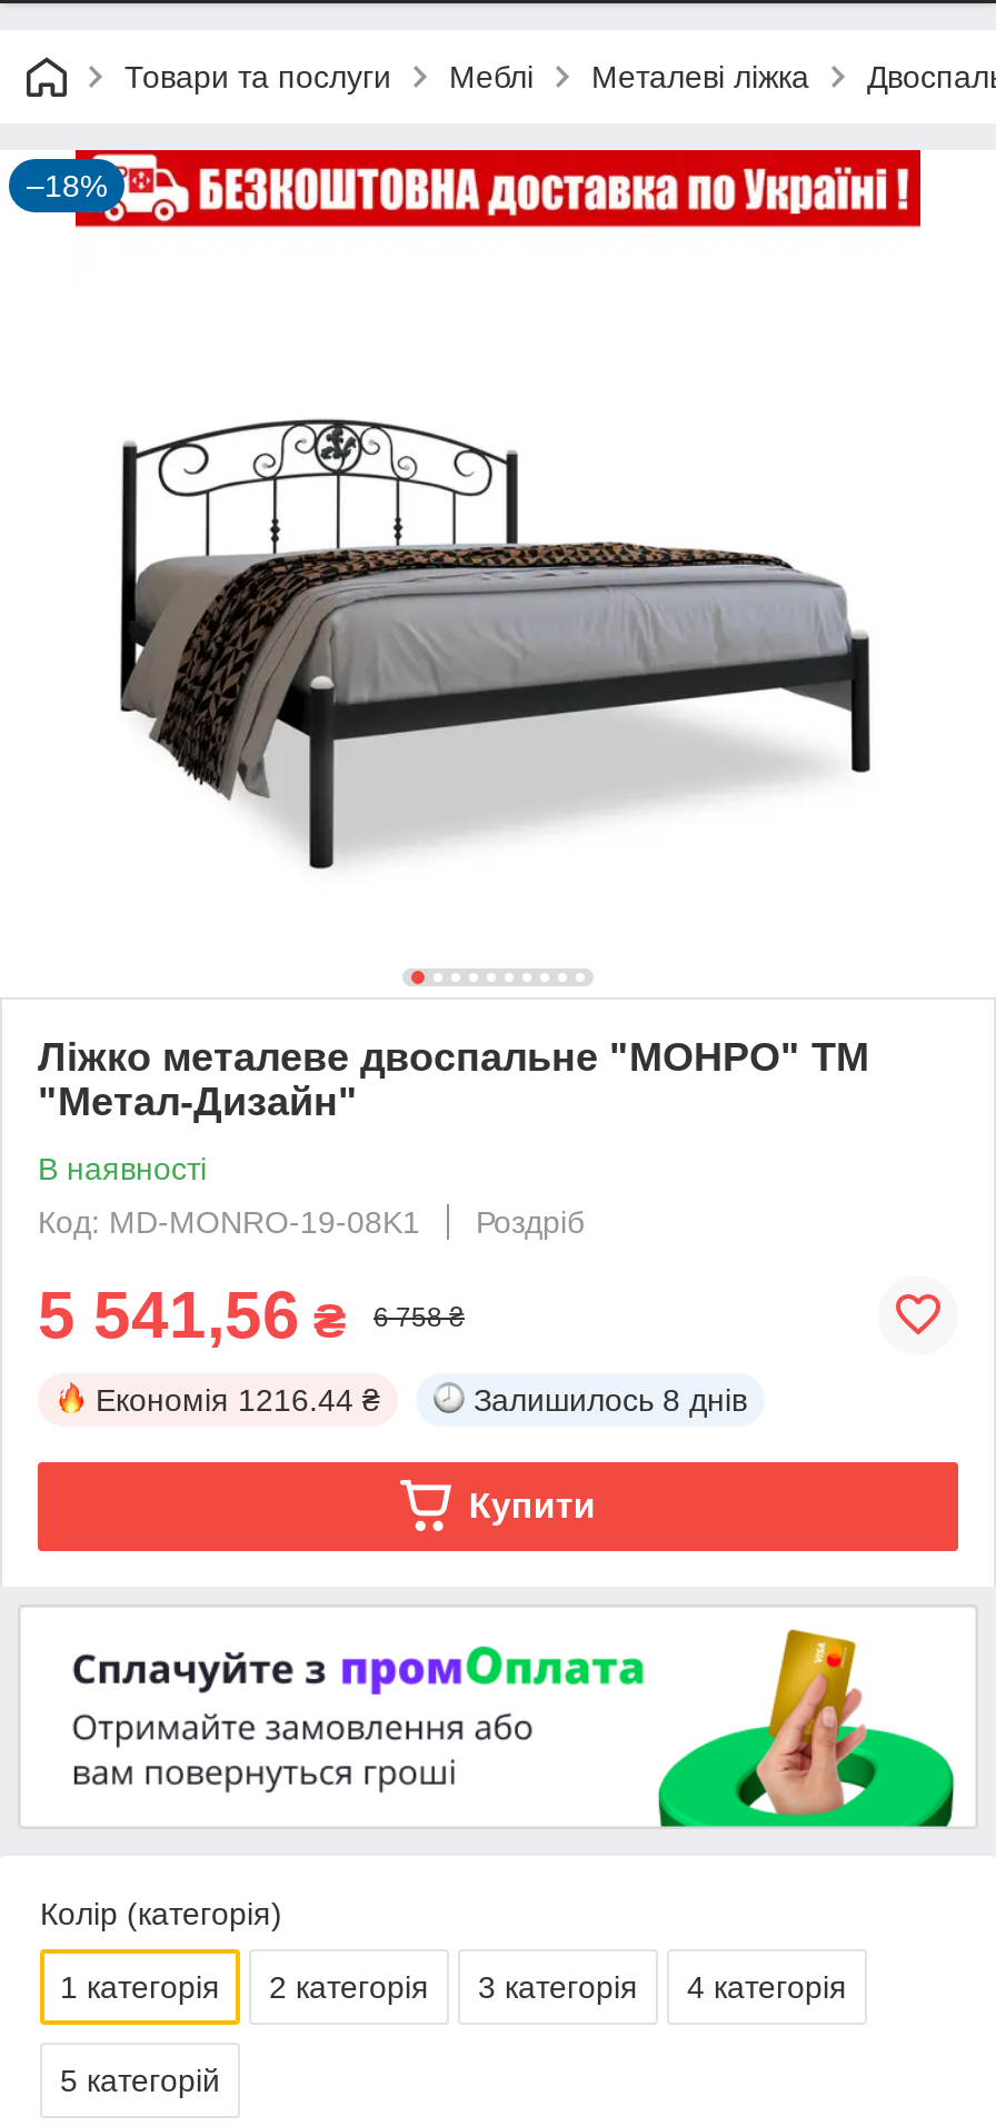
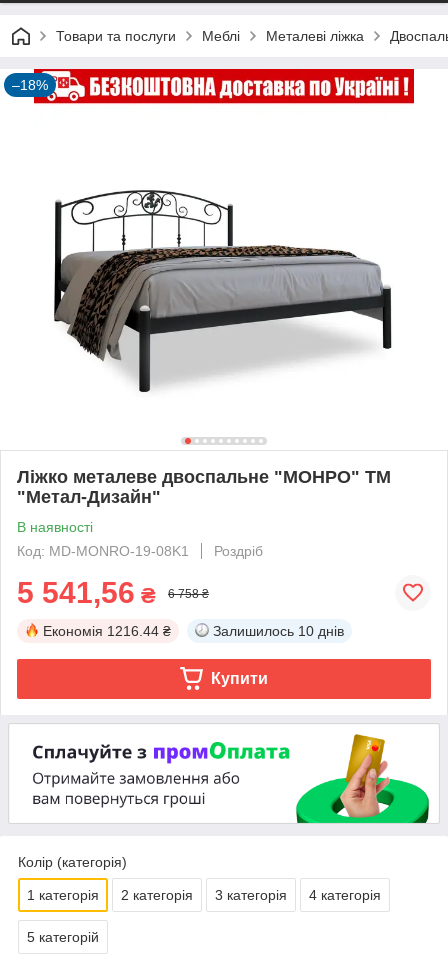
- Залишилось 8 днів
+ Залишилось 10 днів
